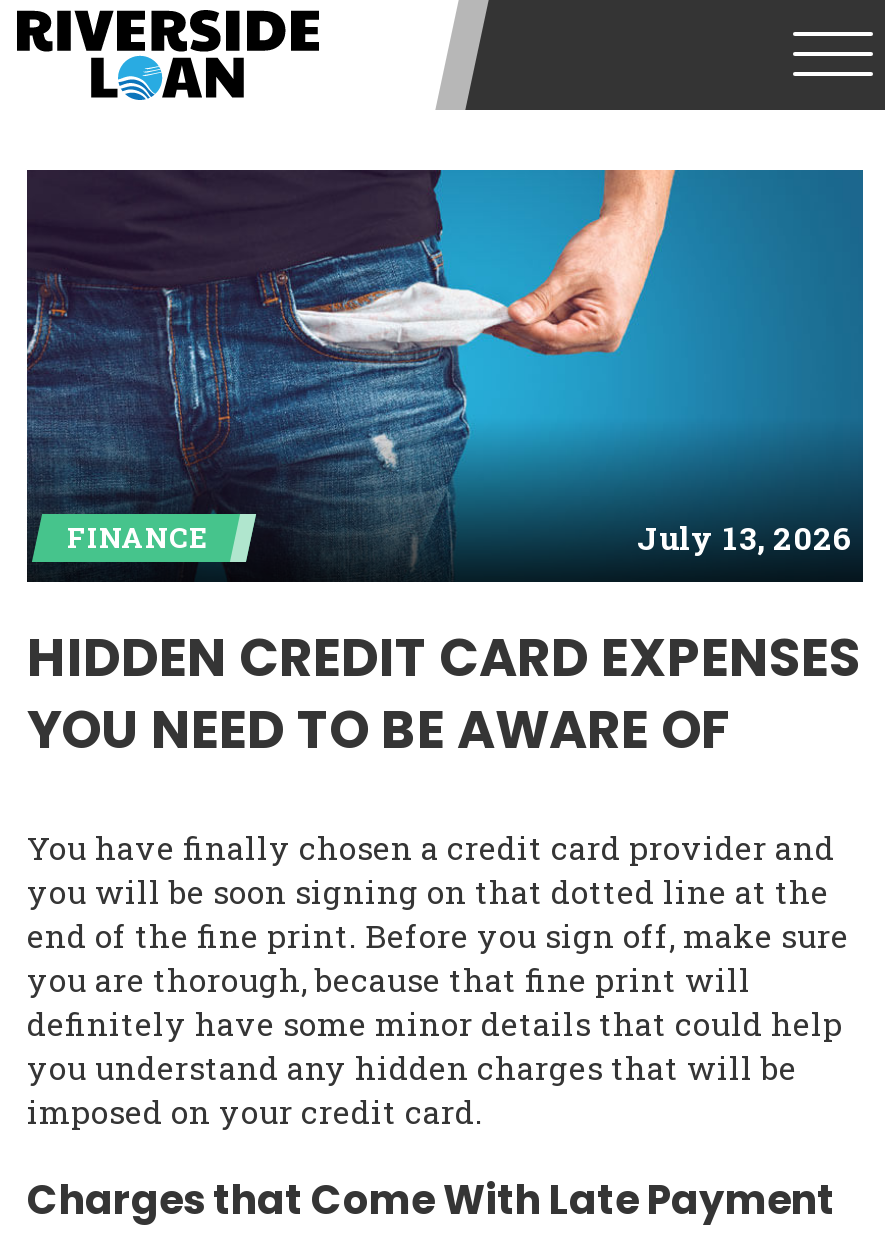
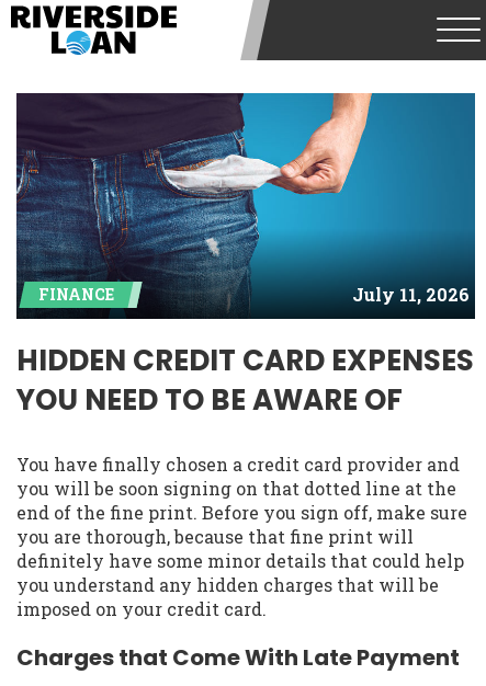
- July 13, 2026
+ July 11, 2026
